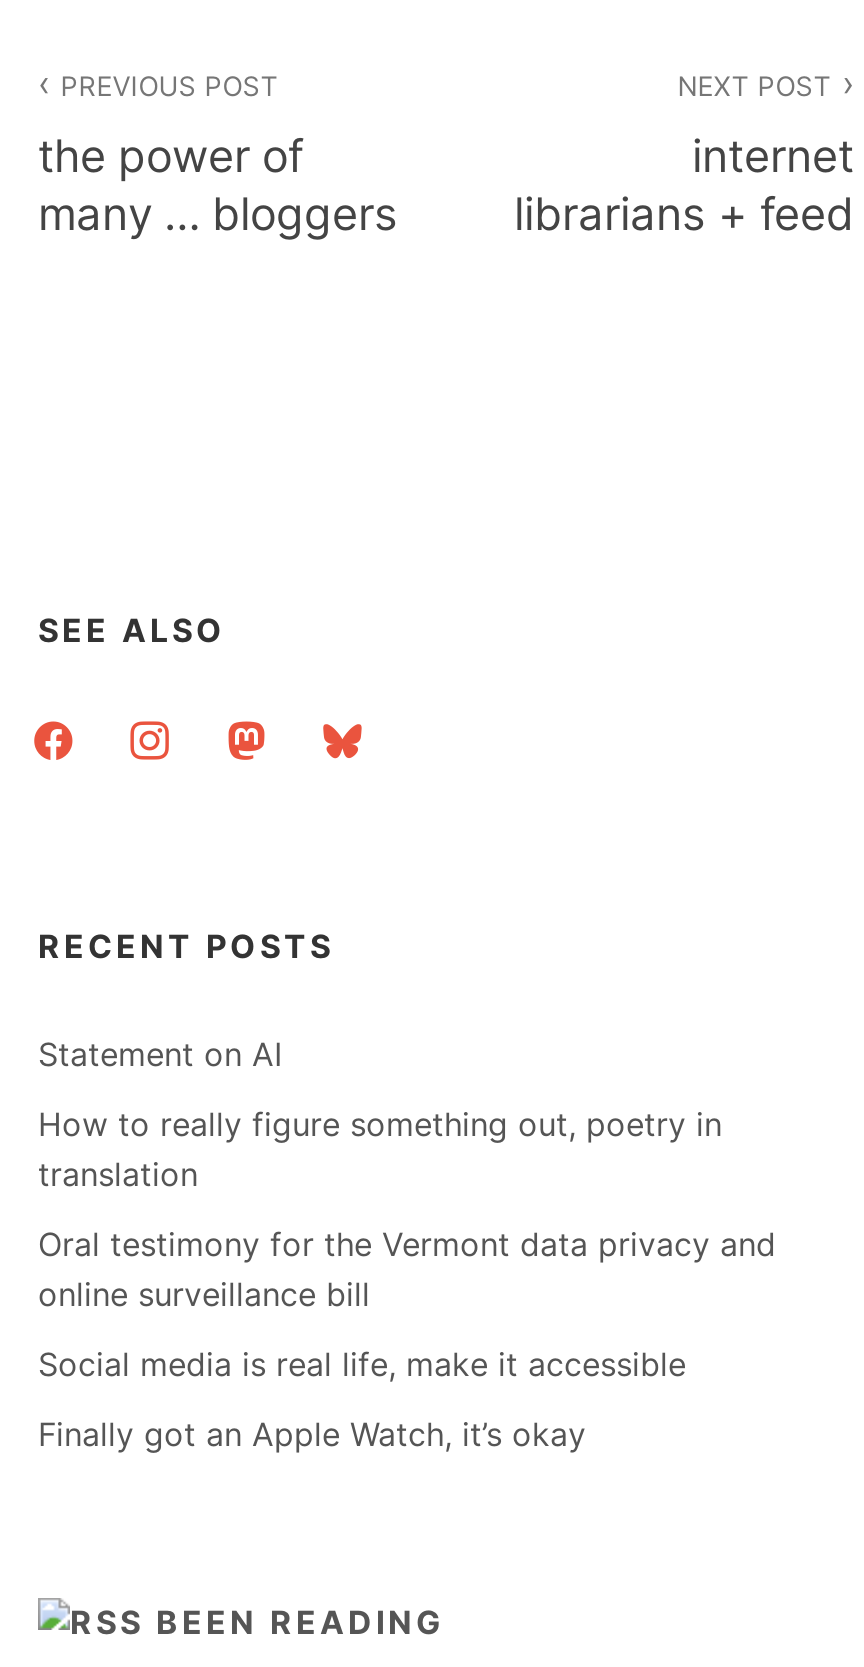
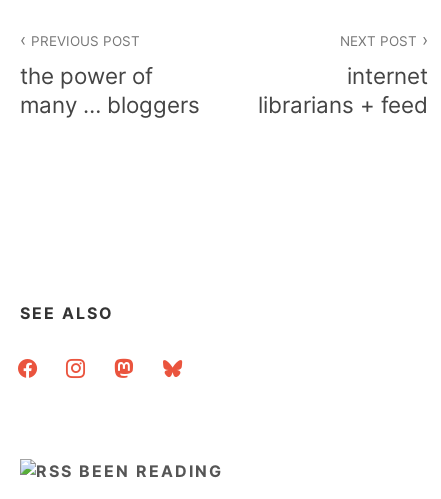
- RECENT POSTS
- Statement on AI
- How to really figure something out, poetry in
- translation
- Oral testimony for the Vermont data privacy and
- online surveillance bill
- Social media is real life, make it accessible
- Finally got an Apple Watch, it’s okay
